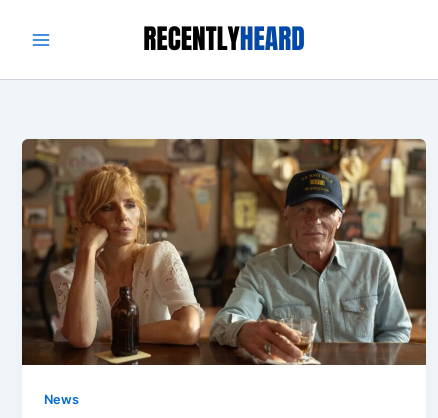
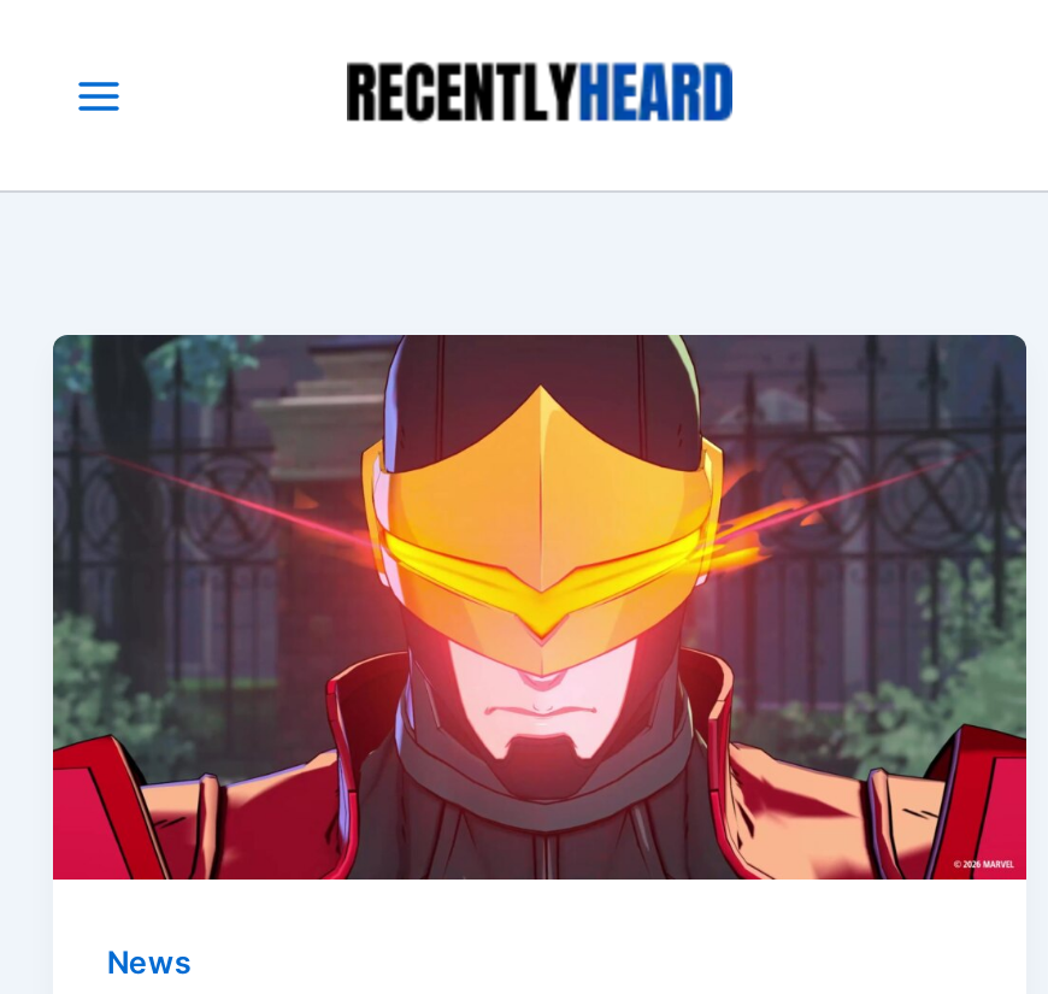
- [image]
+ [image]
